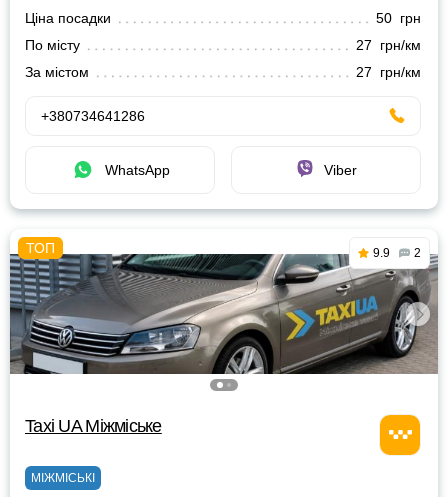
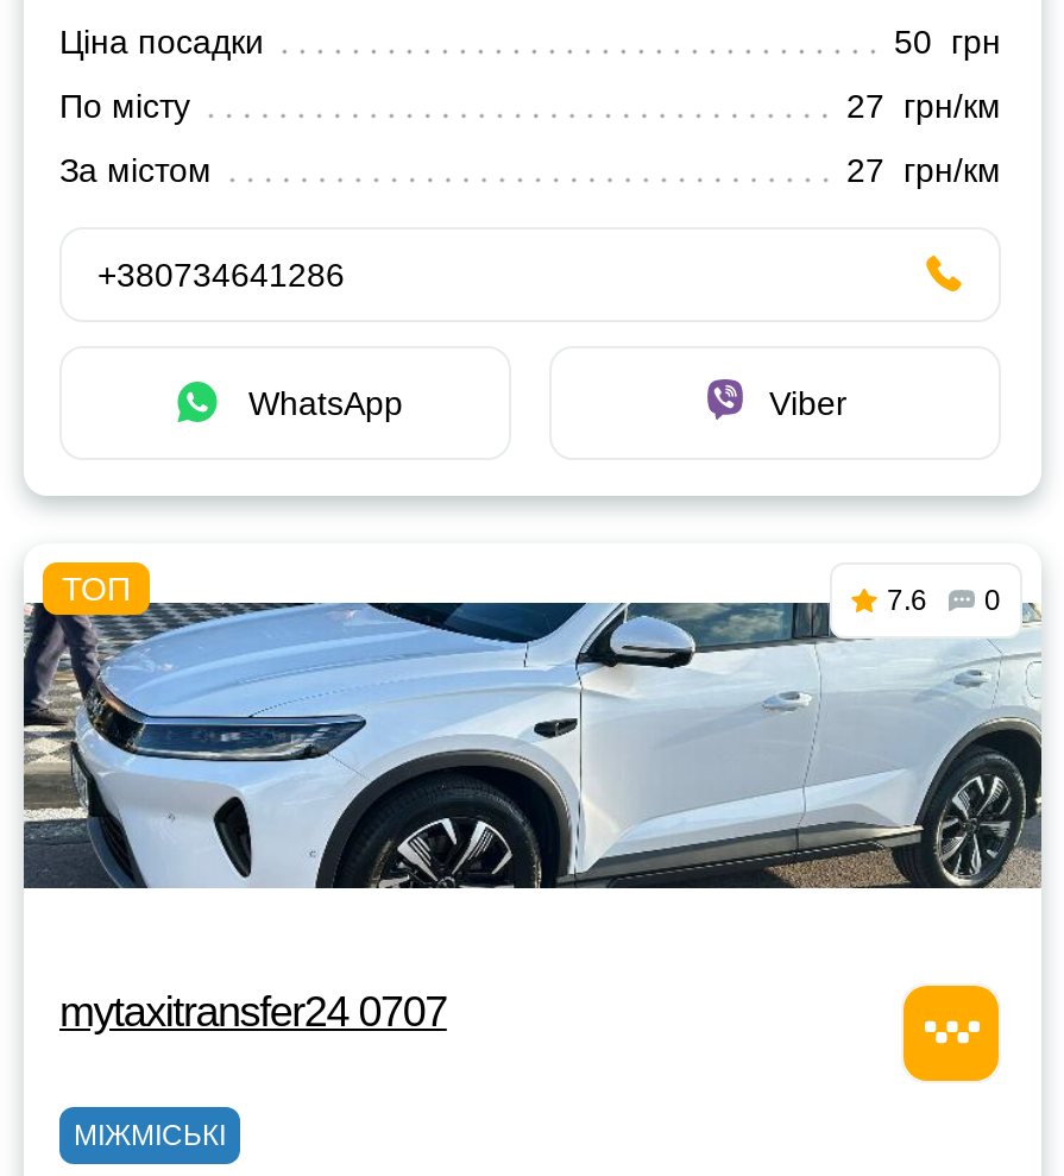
- [image]
- 9.9
- 2
+ [image]
+ 7.6
+ 0

- Taxi UA Міжміське
+ mytaxitransfer24 0707
